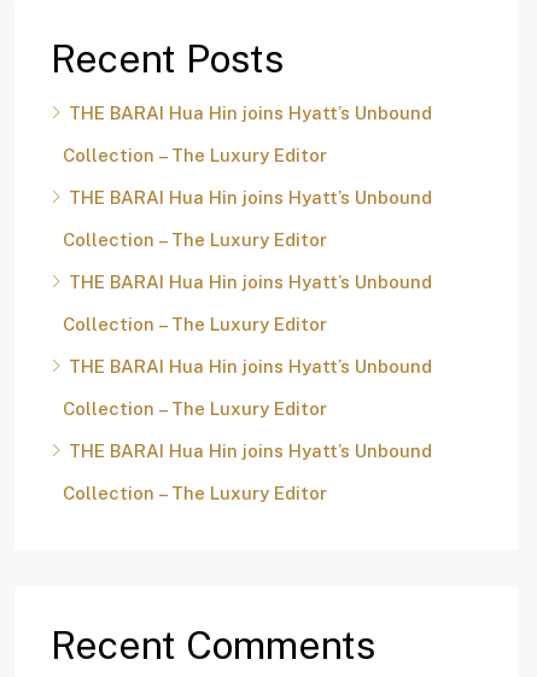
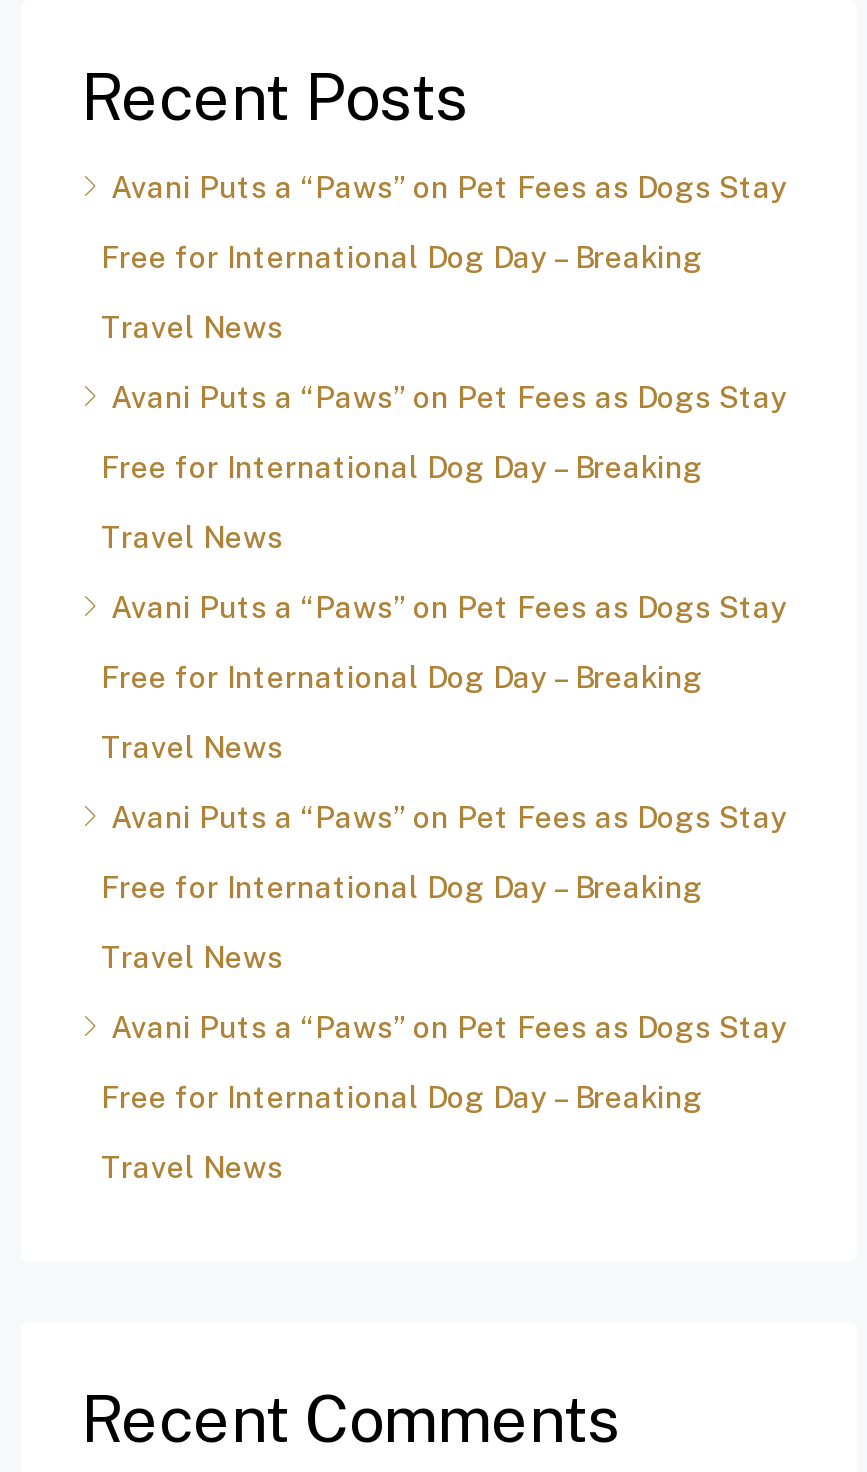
- THE BARAI Hua Hin joins Hyatt’s Unbound
- Collection – The Luxury Editor
- THE BARAI Hua Hin joins Hyatt’s Unbound
- Collection – The Luxury Editor
- THE BARAI Hua Hin joins Hyatt’s Unbound
- Collection – The Luxury Editor
- THE BARAI Hua Hin joins Hyatt’s Unbound
- Collection – The Luxury Editor
- THE BARAI Hua Hin joins Hyatt’s Unbound
- Collection – The Luxury Editor
+ Avani Puts a “Paws” on Pet Fees as Dogs Stay
+ Free for International Dog Day – Breaking
+ Travel News
+ Avani Puts a “Paws” on Pet Fees as Dogs Stay
+ Free for International Dog Day – Breaking
+ Travel News
+ Avani Puts a “Paws” on Pet Fees as Dogs Stay
+ Free for International Dog Day – Breaking
+ Travel News
+ Avani Puts a “Paws” on Pet Fees as Dogs Stay
+ Free for International Dog Day – Breaking
+ Travel News
+ Avani Puts a “Paws” on Pet Fees as Dogs Stay
+ Free for International Dog Day – Breaking
+ Travel News
